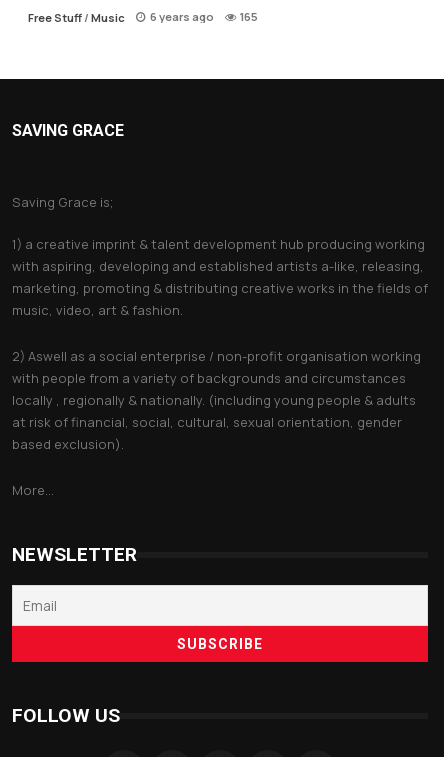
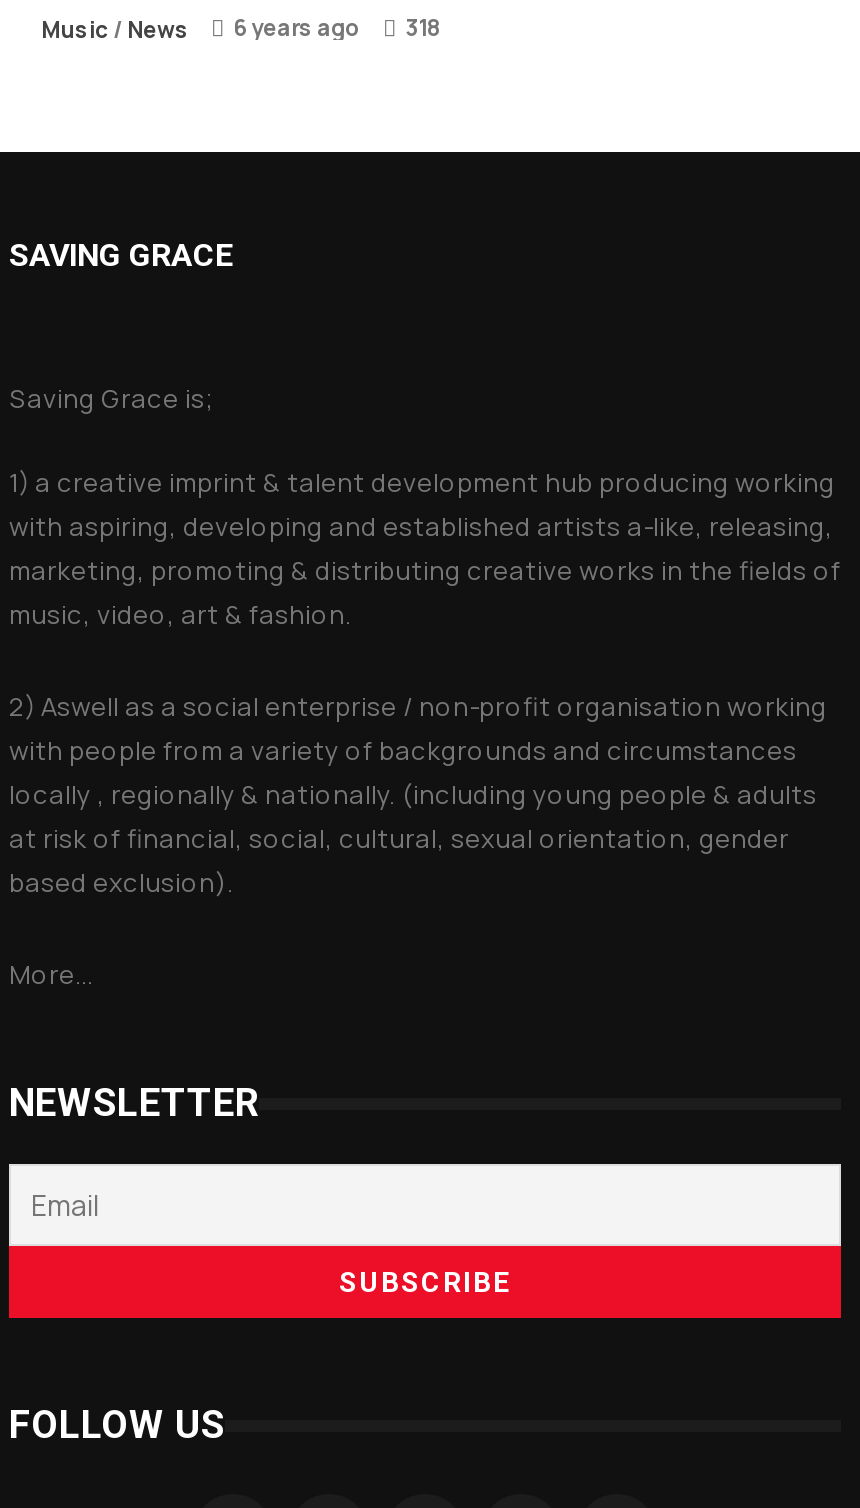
- Free Stuff / Music
+ Music / News

- 165
+ 318
